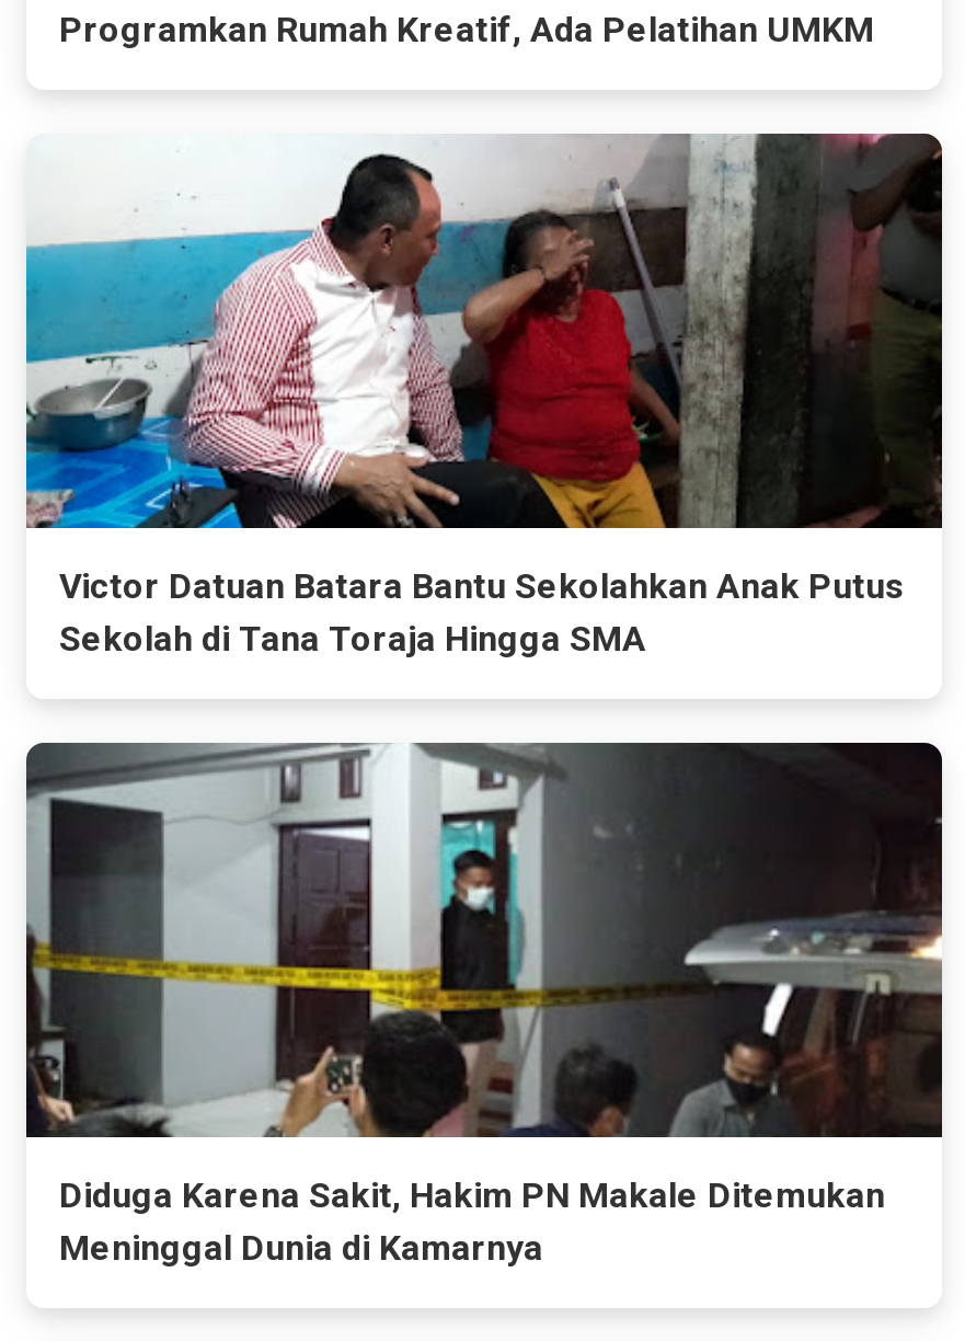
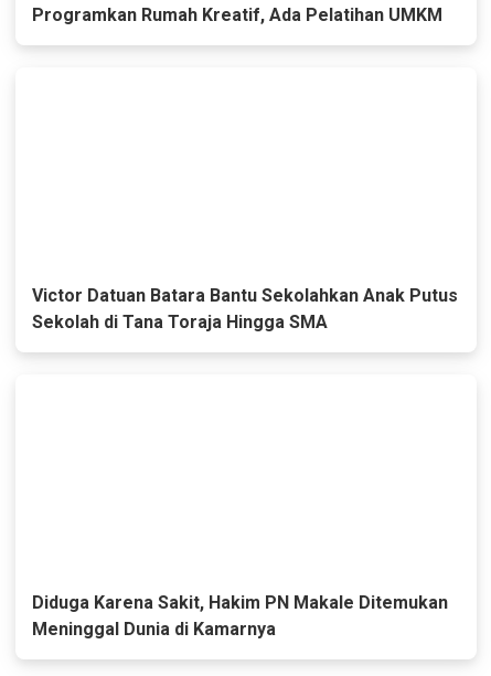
- [image]

- [image]
